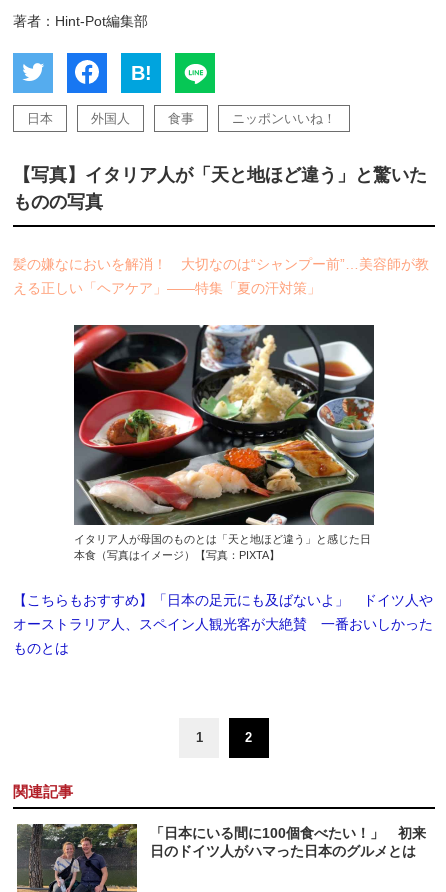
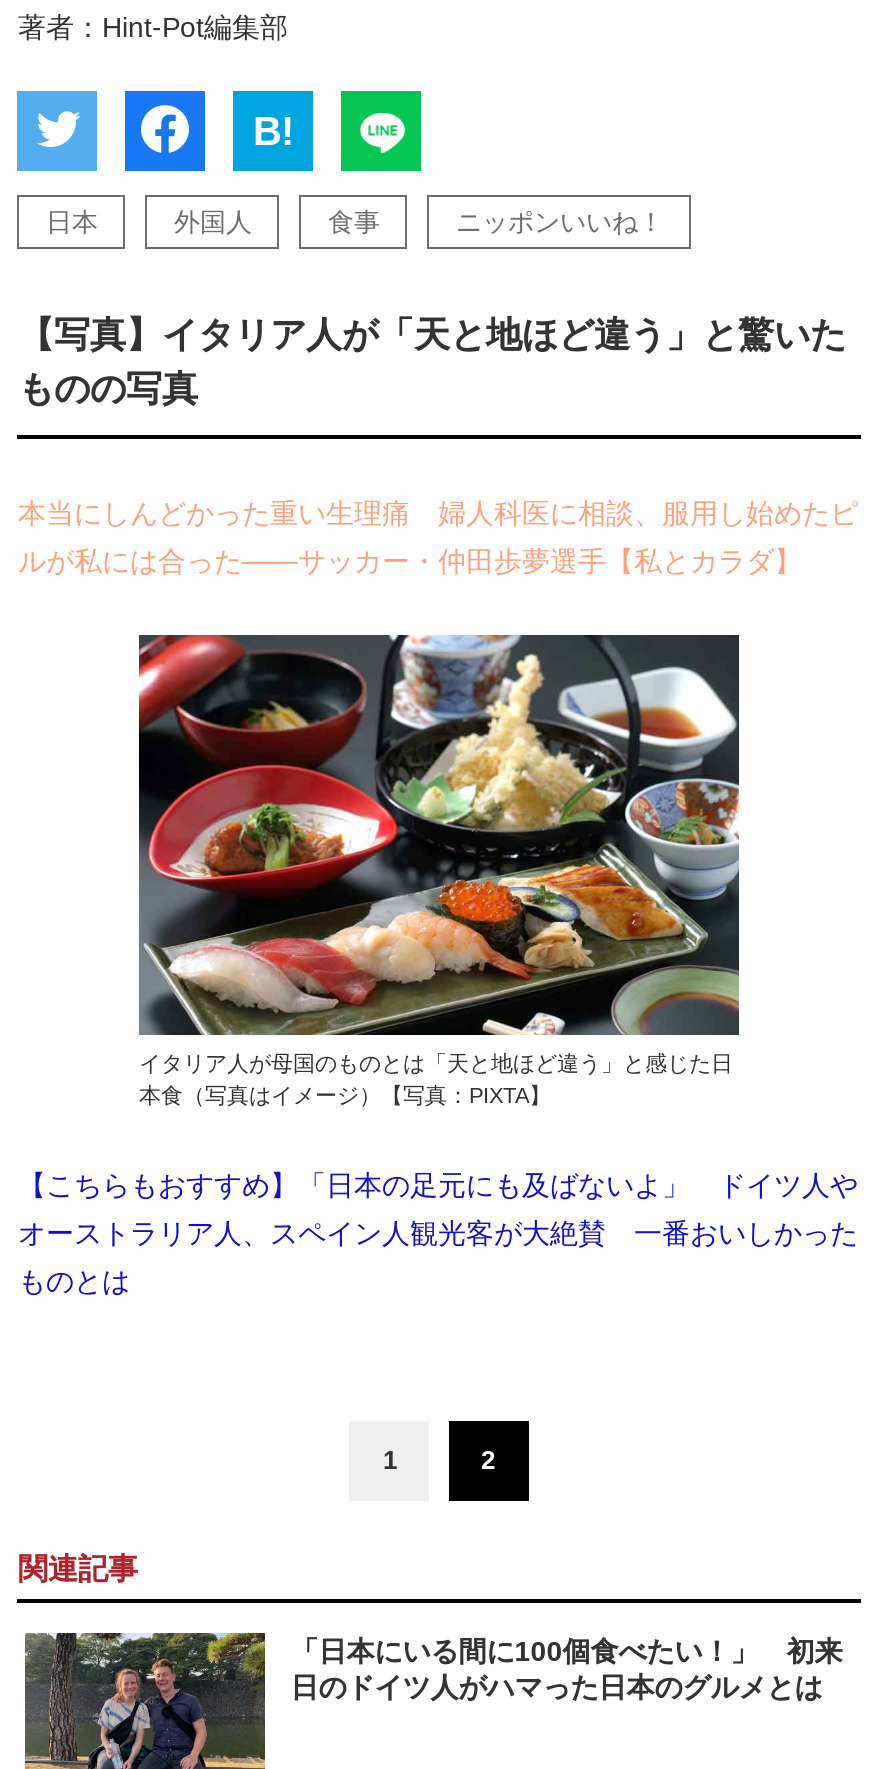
- 髪の嫌なにおいを解消！ 大切なのは“シャンプー前”…美容師が教
+ 本当にしんどかった重い生理痛 婦人科医に相談、服用し始めたピ

- える正しい「ヘアケア」――特集「夏の汗対策」
+ ルが私には合った――サッカー・仲田歩夢選手【私とカラダ】
